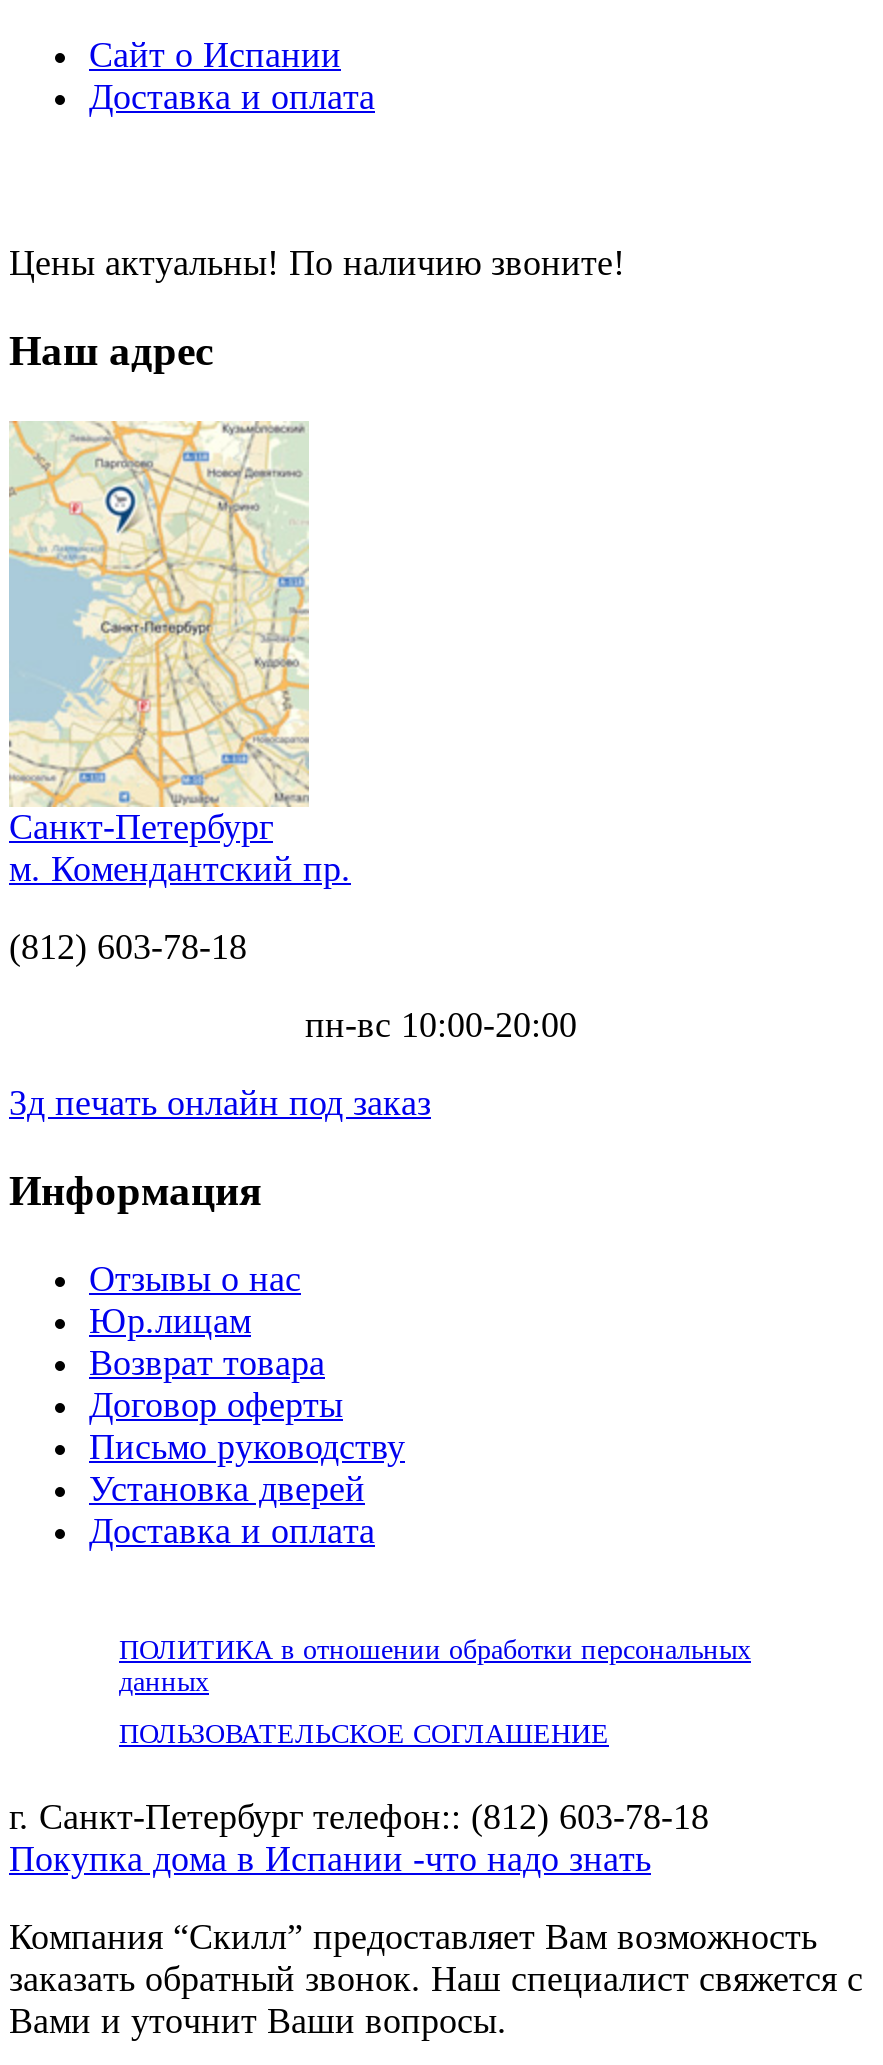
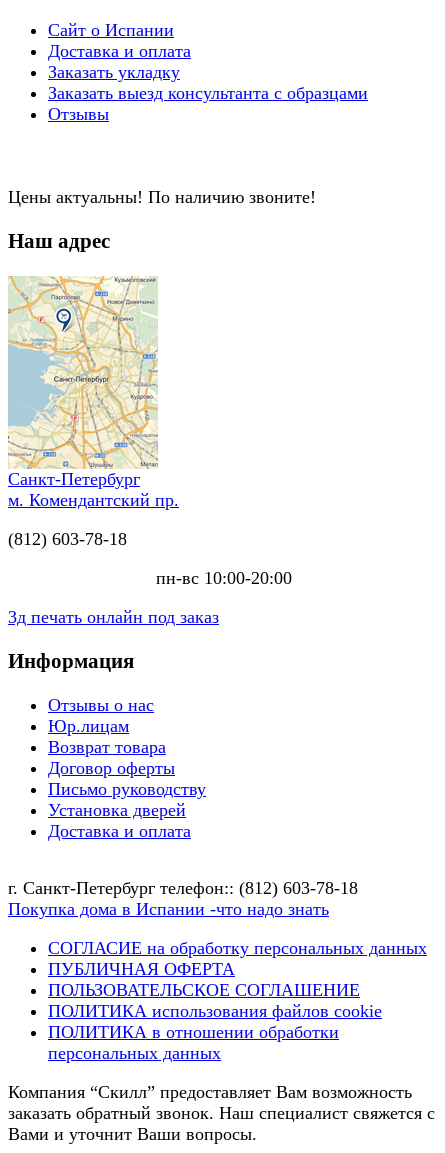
+ Заказать укладку
+ Заказать выезд консультанта с образцами
+ Отзывы

- ПОЛИТИКА в отношении обработки персональных
- данных

moved down: ПОЛЬЗОВАТЕЛЬСКОЕ СОГЛАШЕНИЕ

moved up: г. Санкт-Петербург телефон:: (812) 603-78-18 | Покупка дома в Испании -что надо знать

+ СОГЛАСИЕ на обработку персональных данных
+ ПУБЛИЧНАЯ ОФЕРТА
+ ПОЛИТИКА использования файлов cookie
+ ПОЛИТИКА в отношении обработки
+ персональных данных
